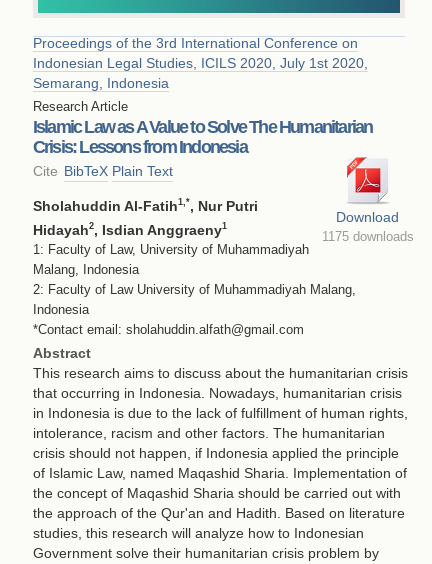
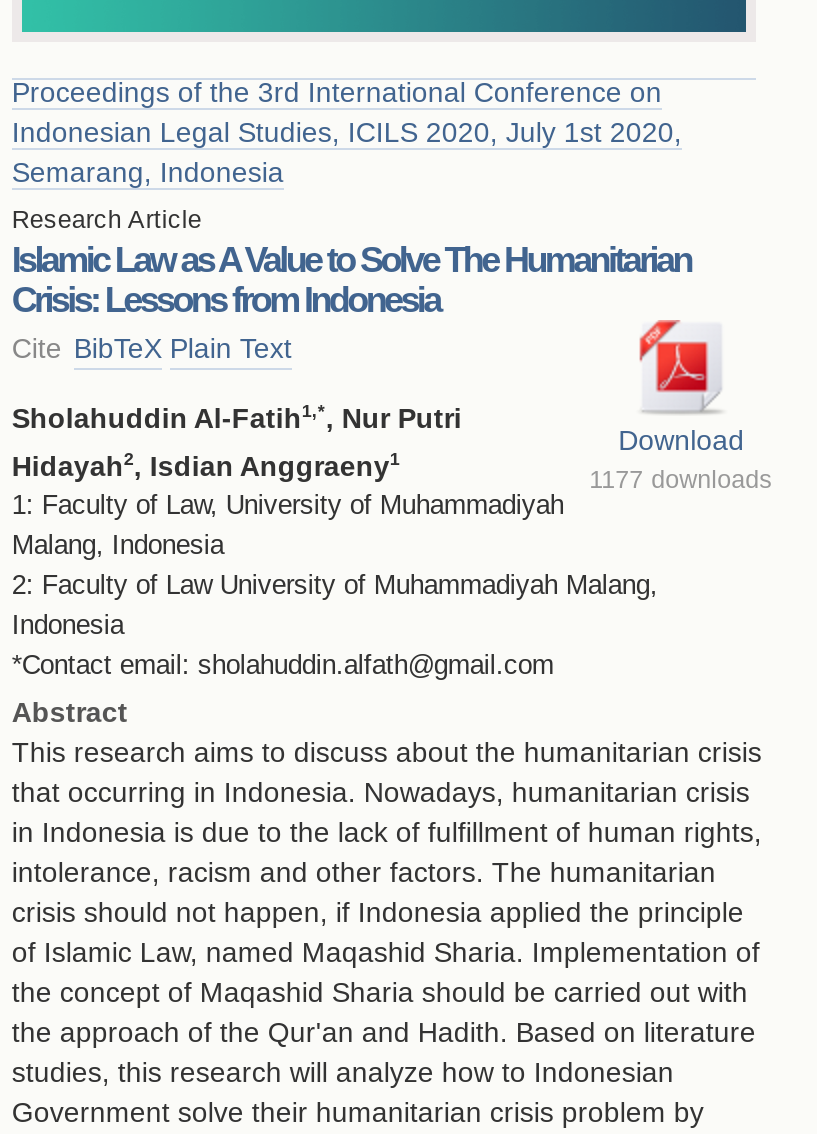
- 1175 downloads
+ 1177 downloads
